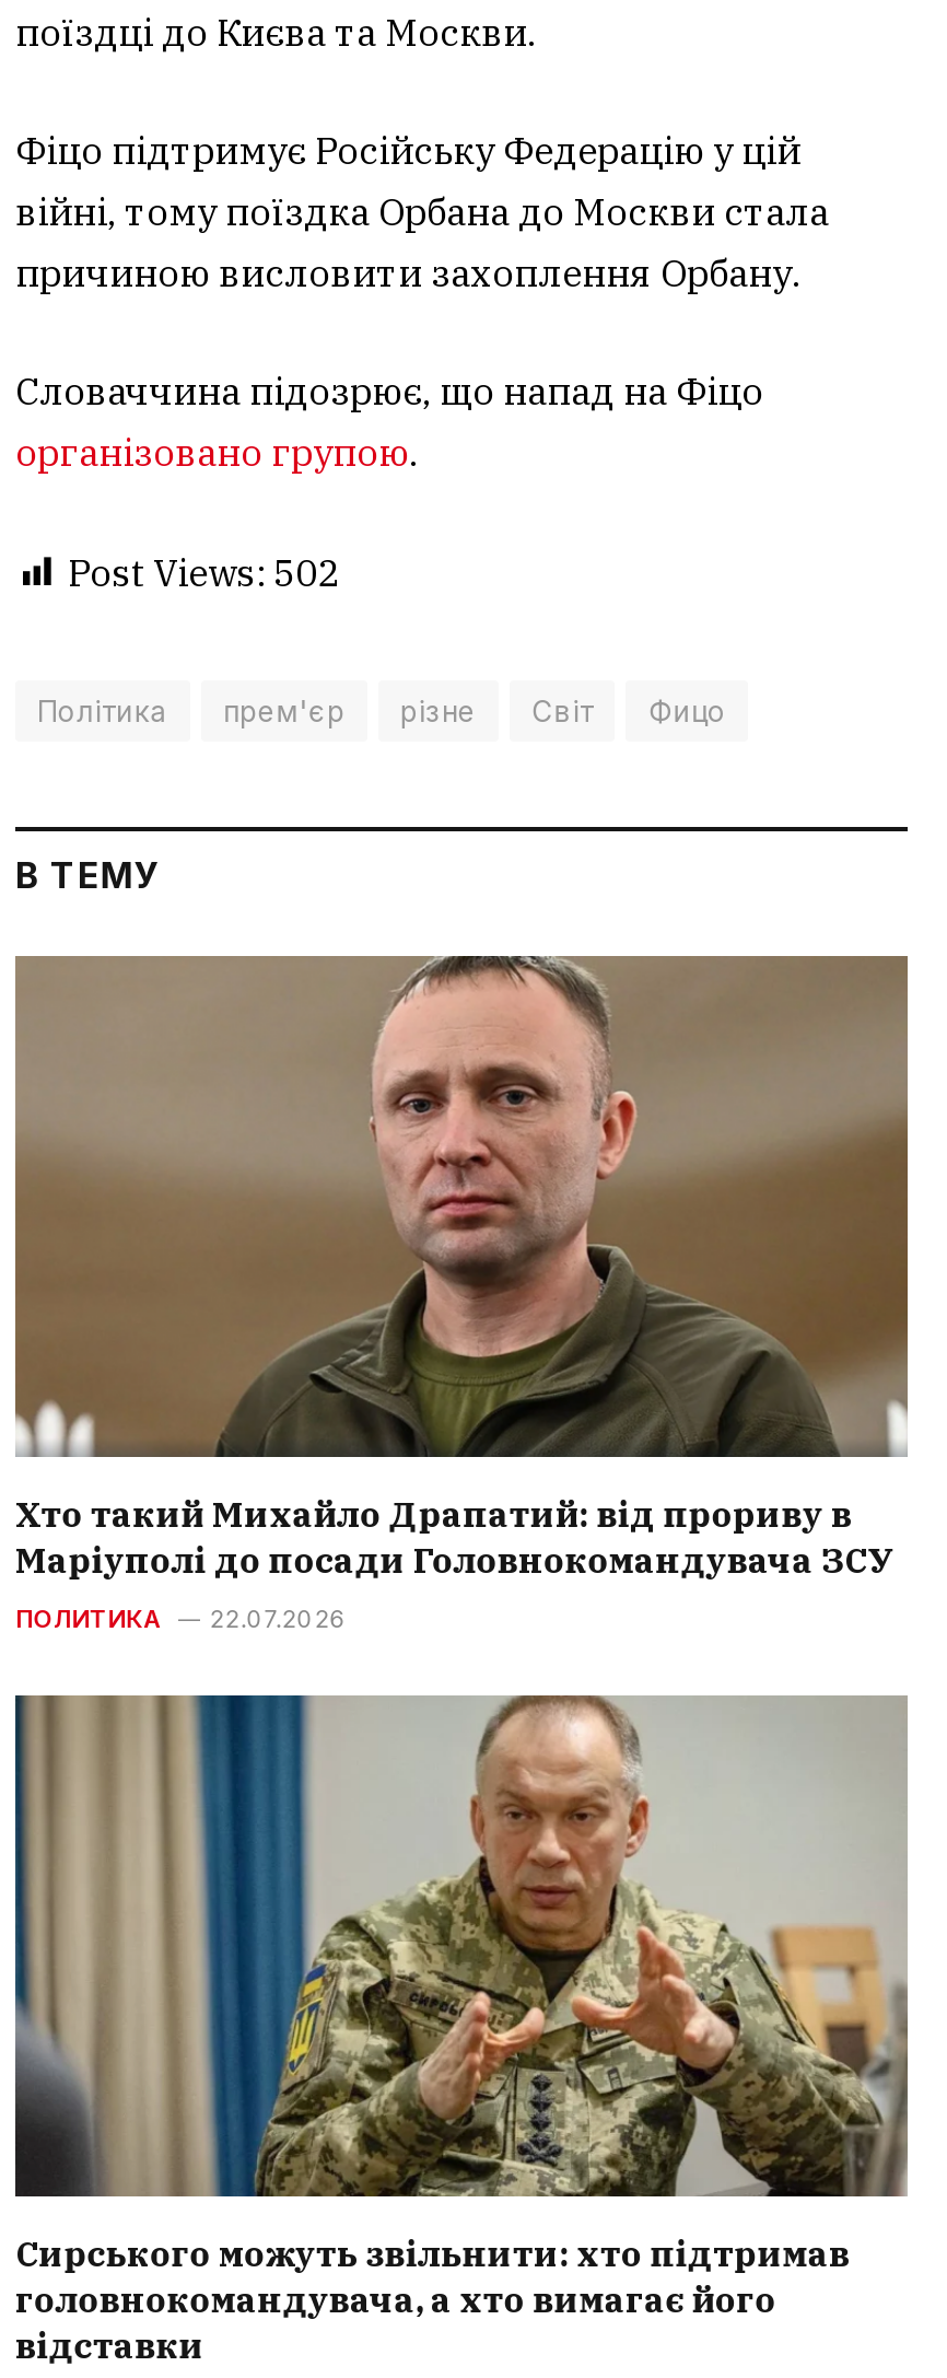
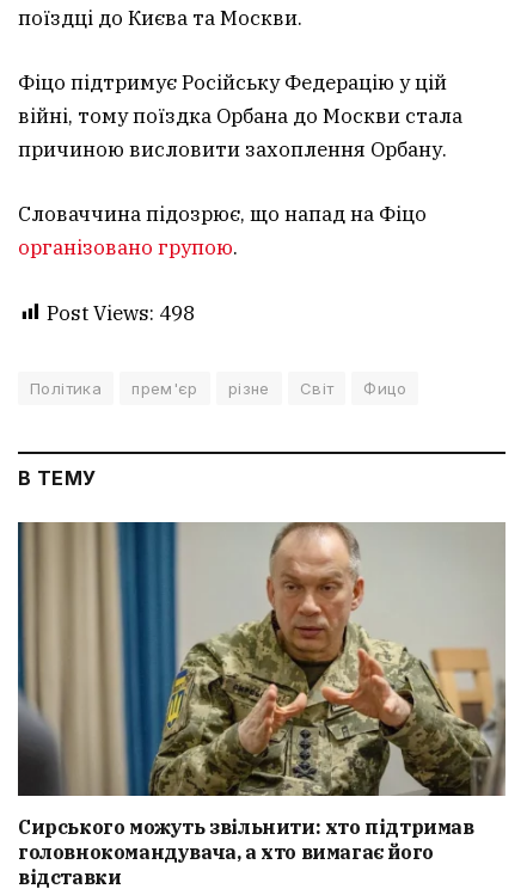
- Post Views: 502
+ Post Views: 498

- [image]
- Хто такий Михайло Драпатий: від прориву в
- Маріуполі до посади Головнокомандувача ЗСУ
- ПОЛИТИКА
- 22.07.2026
